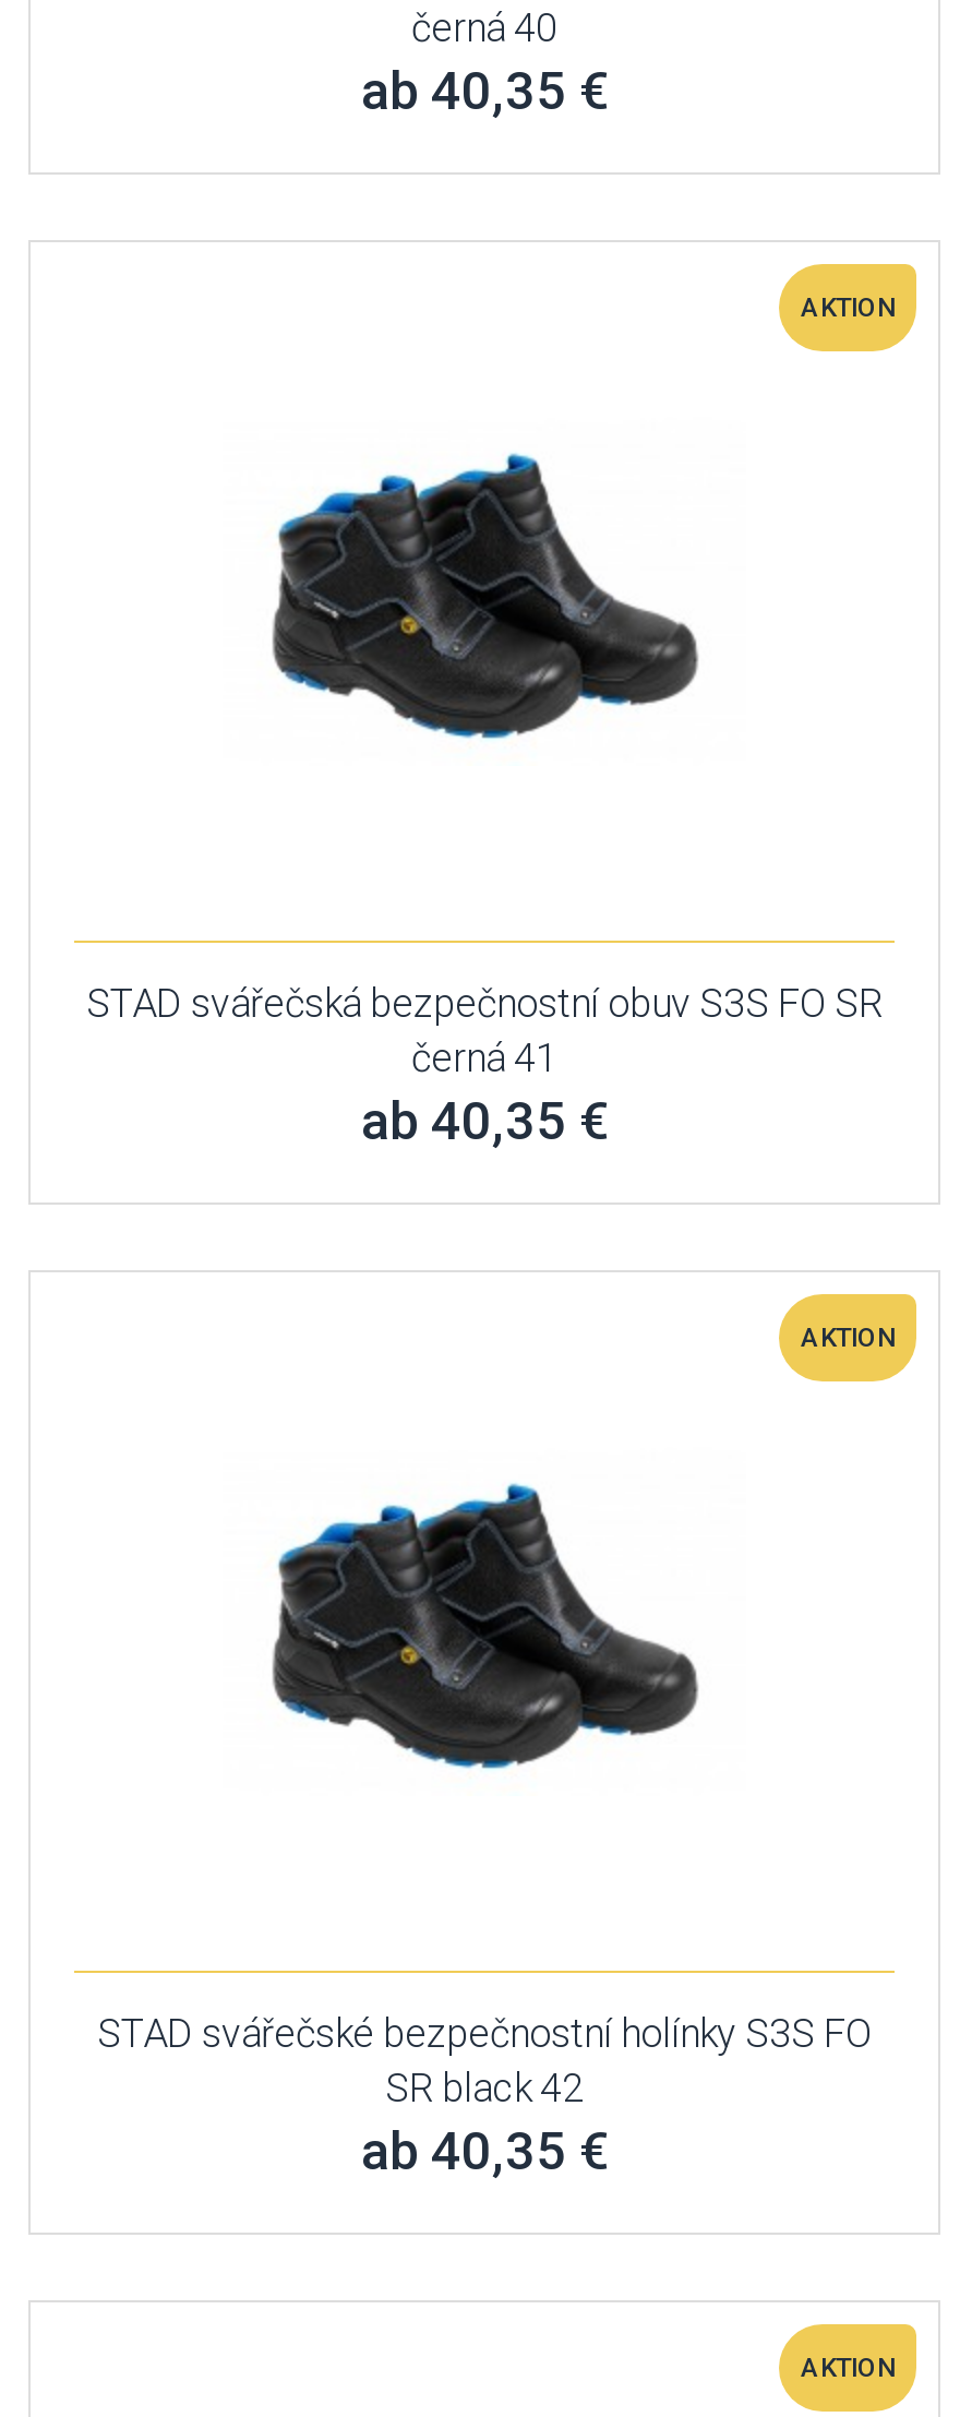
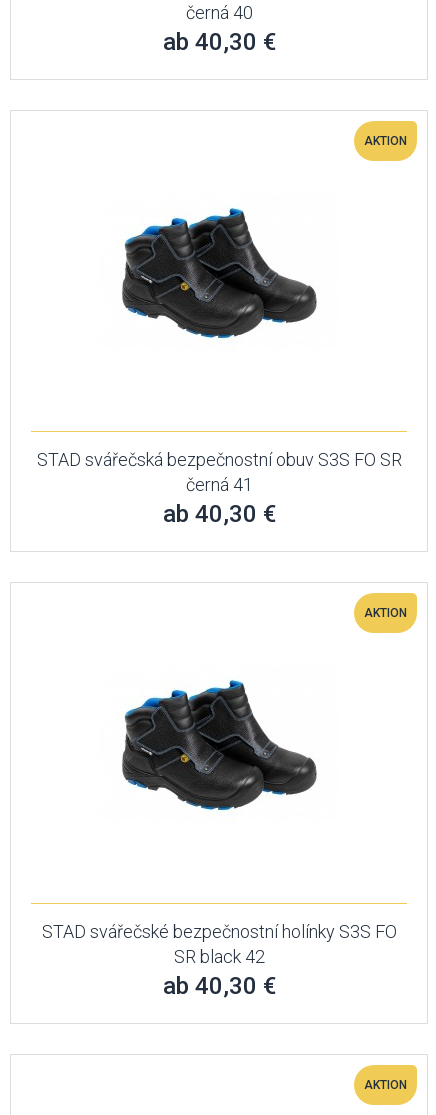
- ab 40,35 €
+ ab 40,30 €

- ab 40,35 €
+ ab 40,30 €

- ab 40,35 €
+ ab 40,30 €
